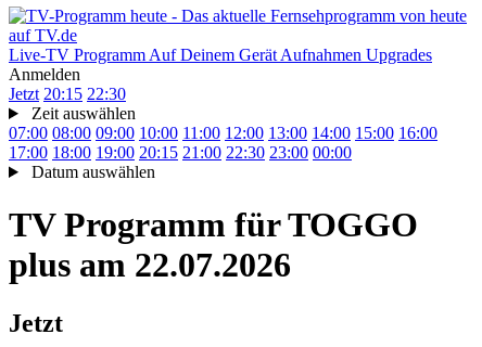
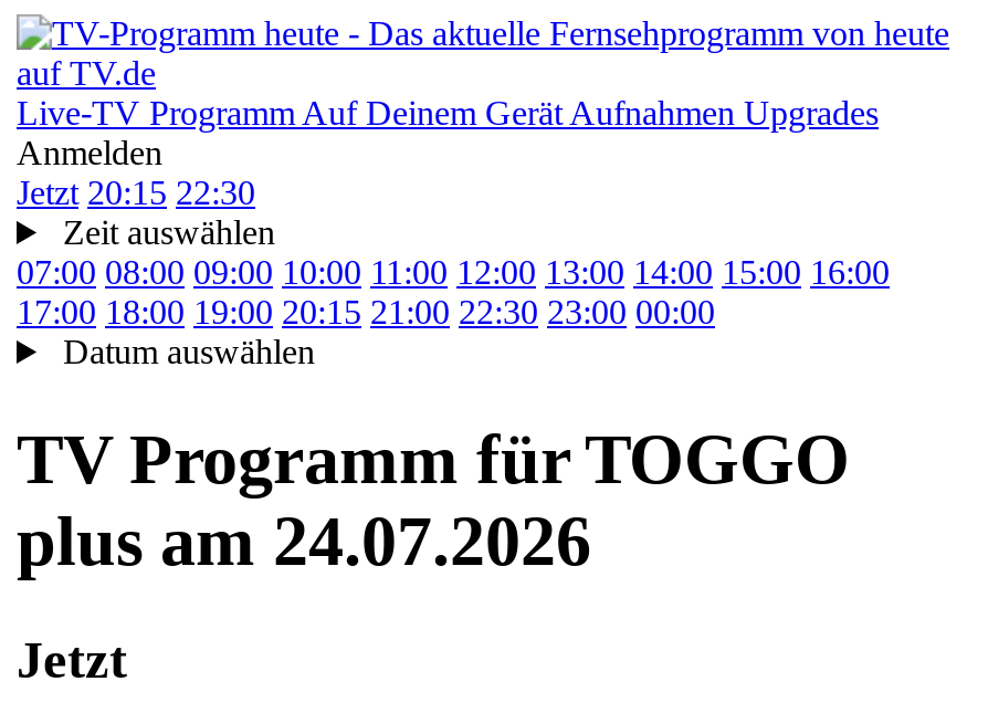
- plus am 22.07.2026
+ plus am 24.07.2026
